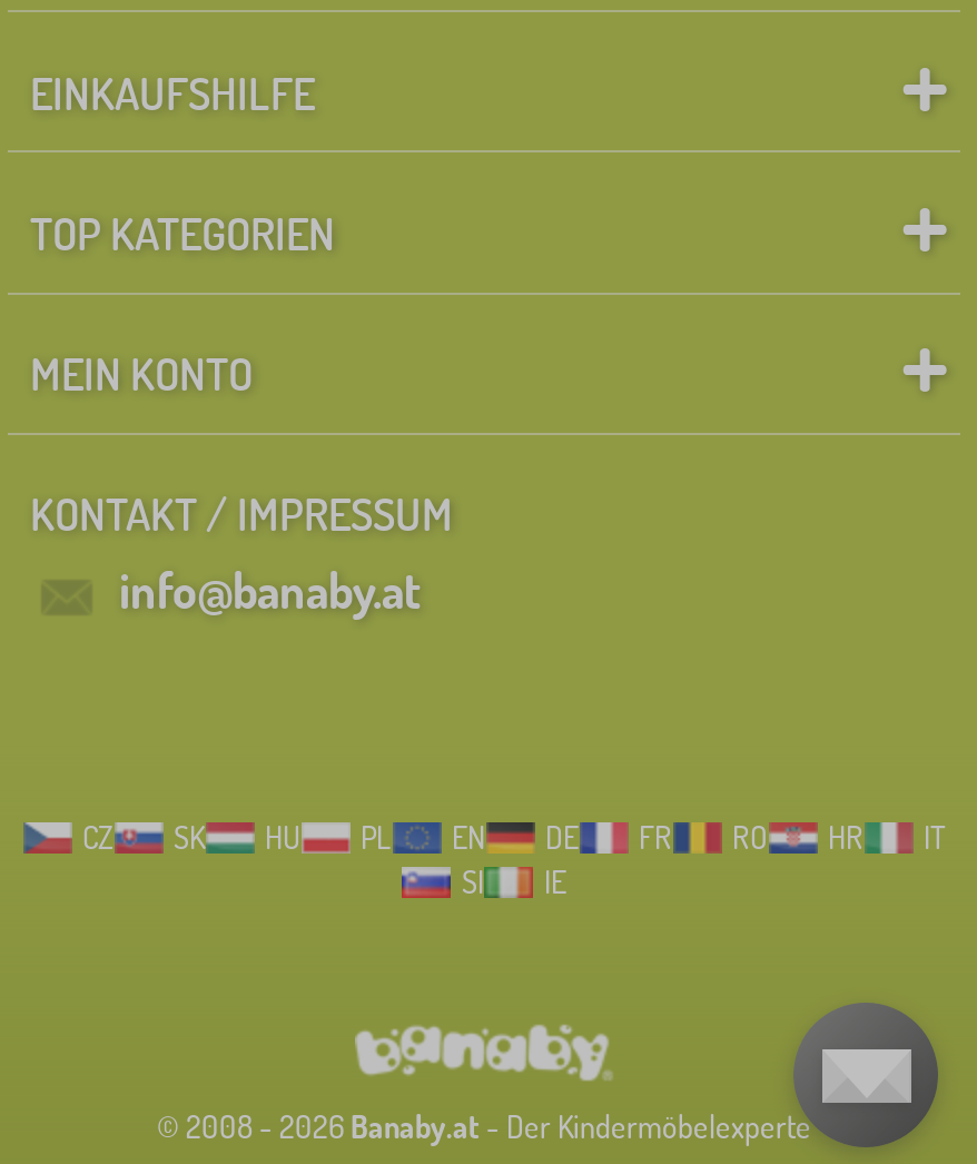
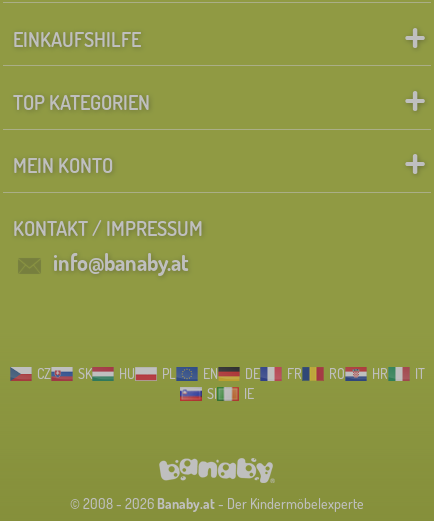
- [image]
